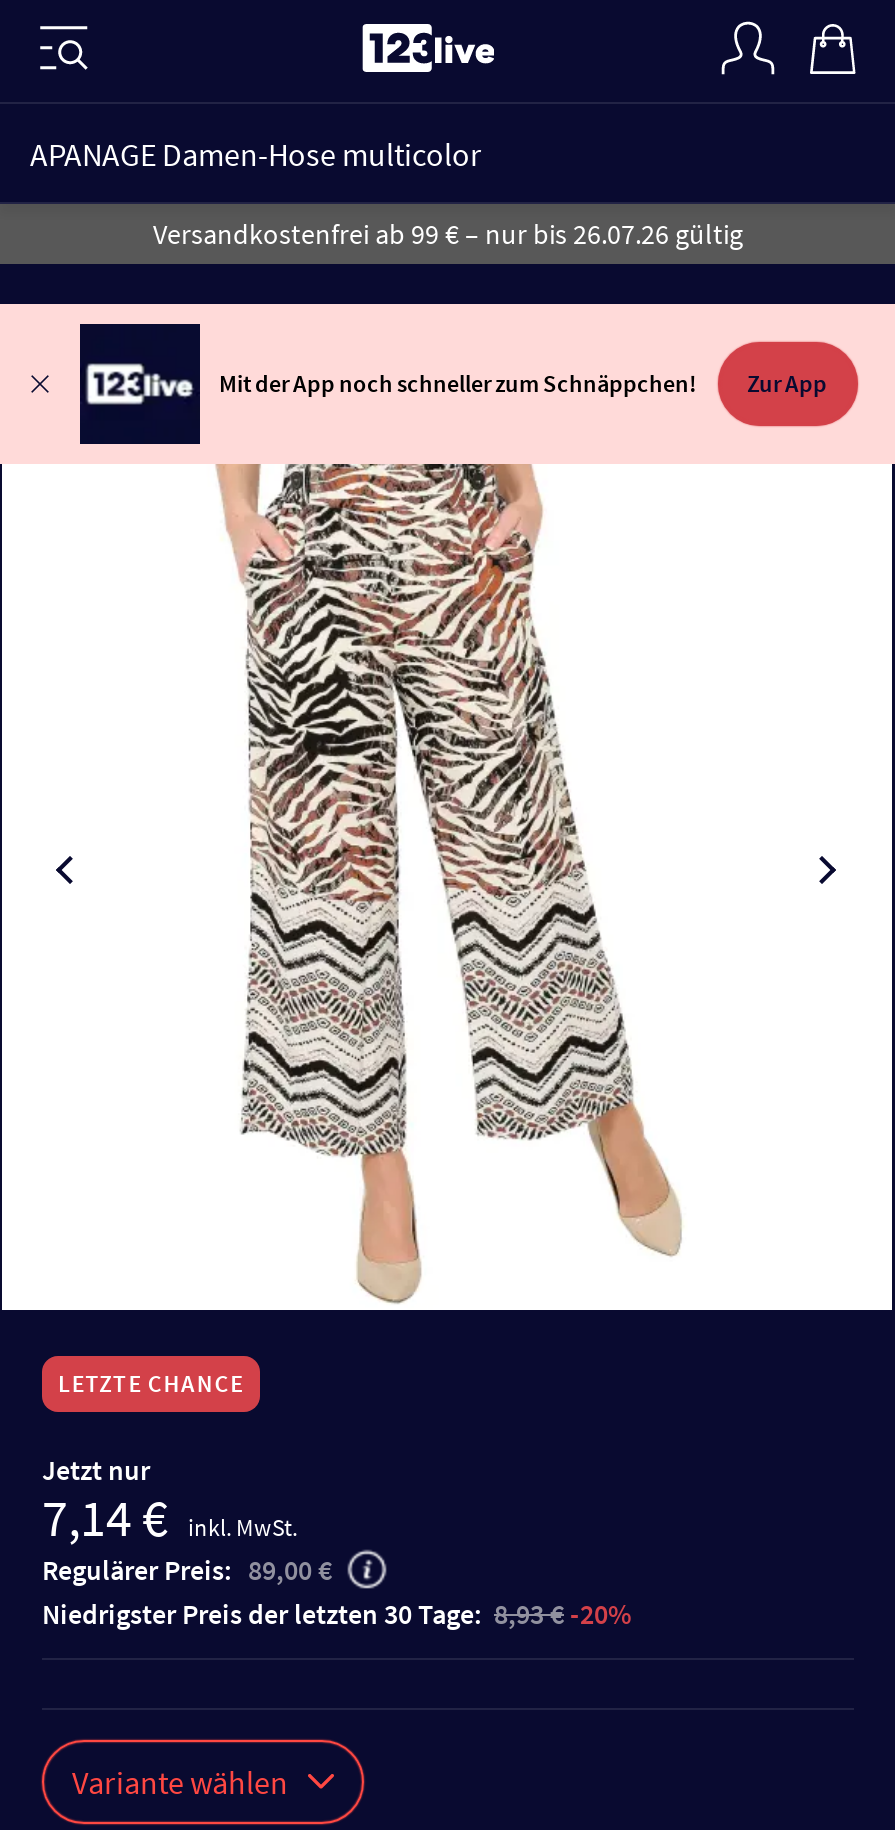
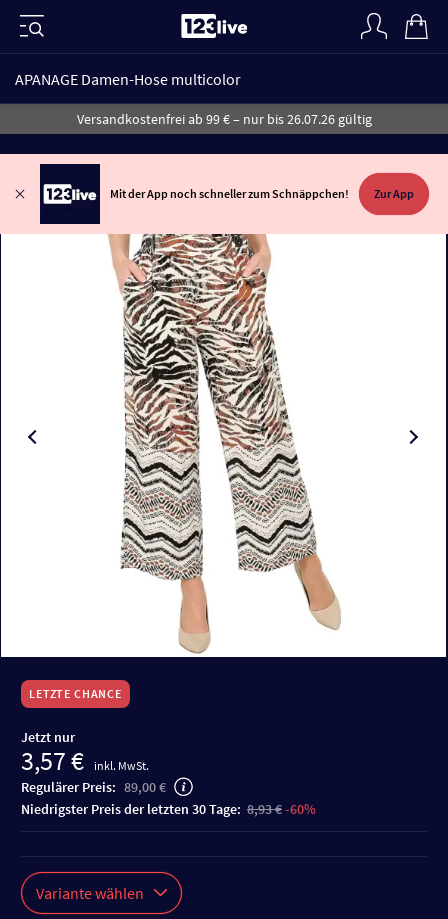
- 7,14 € inkl. MwSt.
+ 3,57 € inkl. MwSt.

- niedrigster Preis der letzten 30 Tage: 8,93 € -20%
+ niedrigster Preis der letzten 30 Tage: 8,93 € -60%
